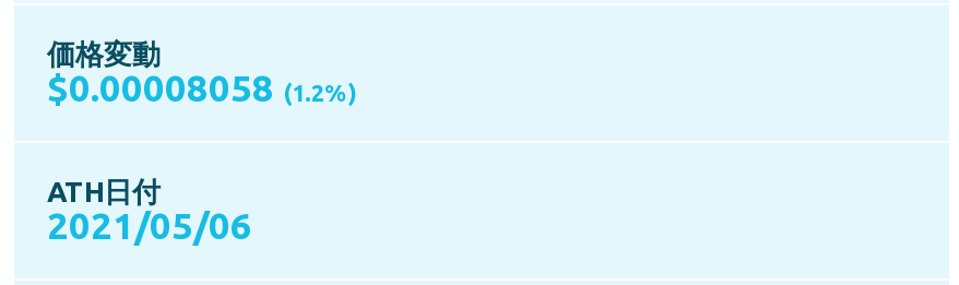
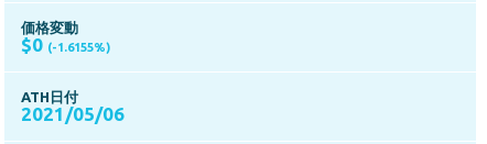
- $0.00008058 (1.2%)
+ $0 (-1.6155%)
